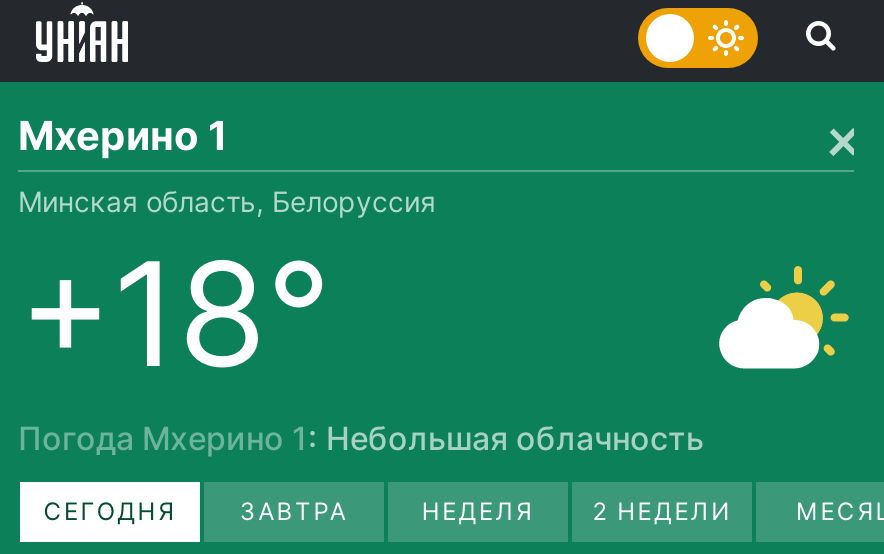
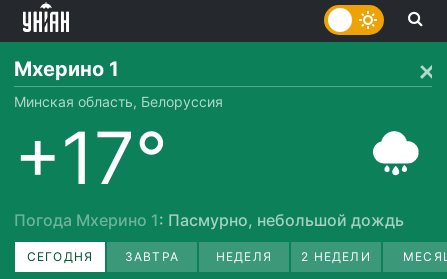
- [image]
- +18°
- Погода Мхерино 1: Небольшая облачность
+ [image]
+ +17°
+ Погода Мхерино 1: Пасмурно, небольшой дождь
